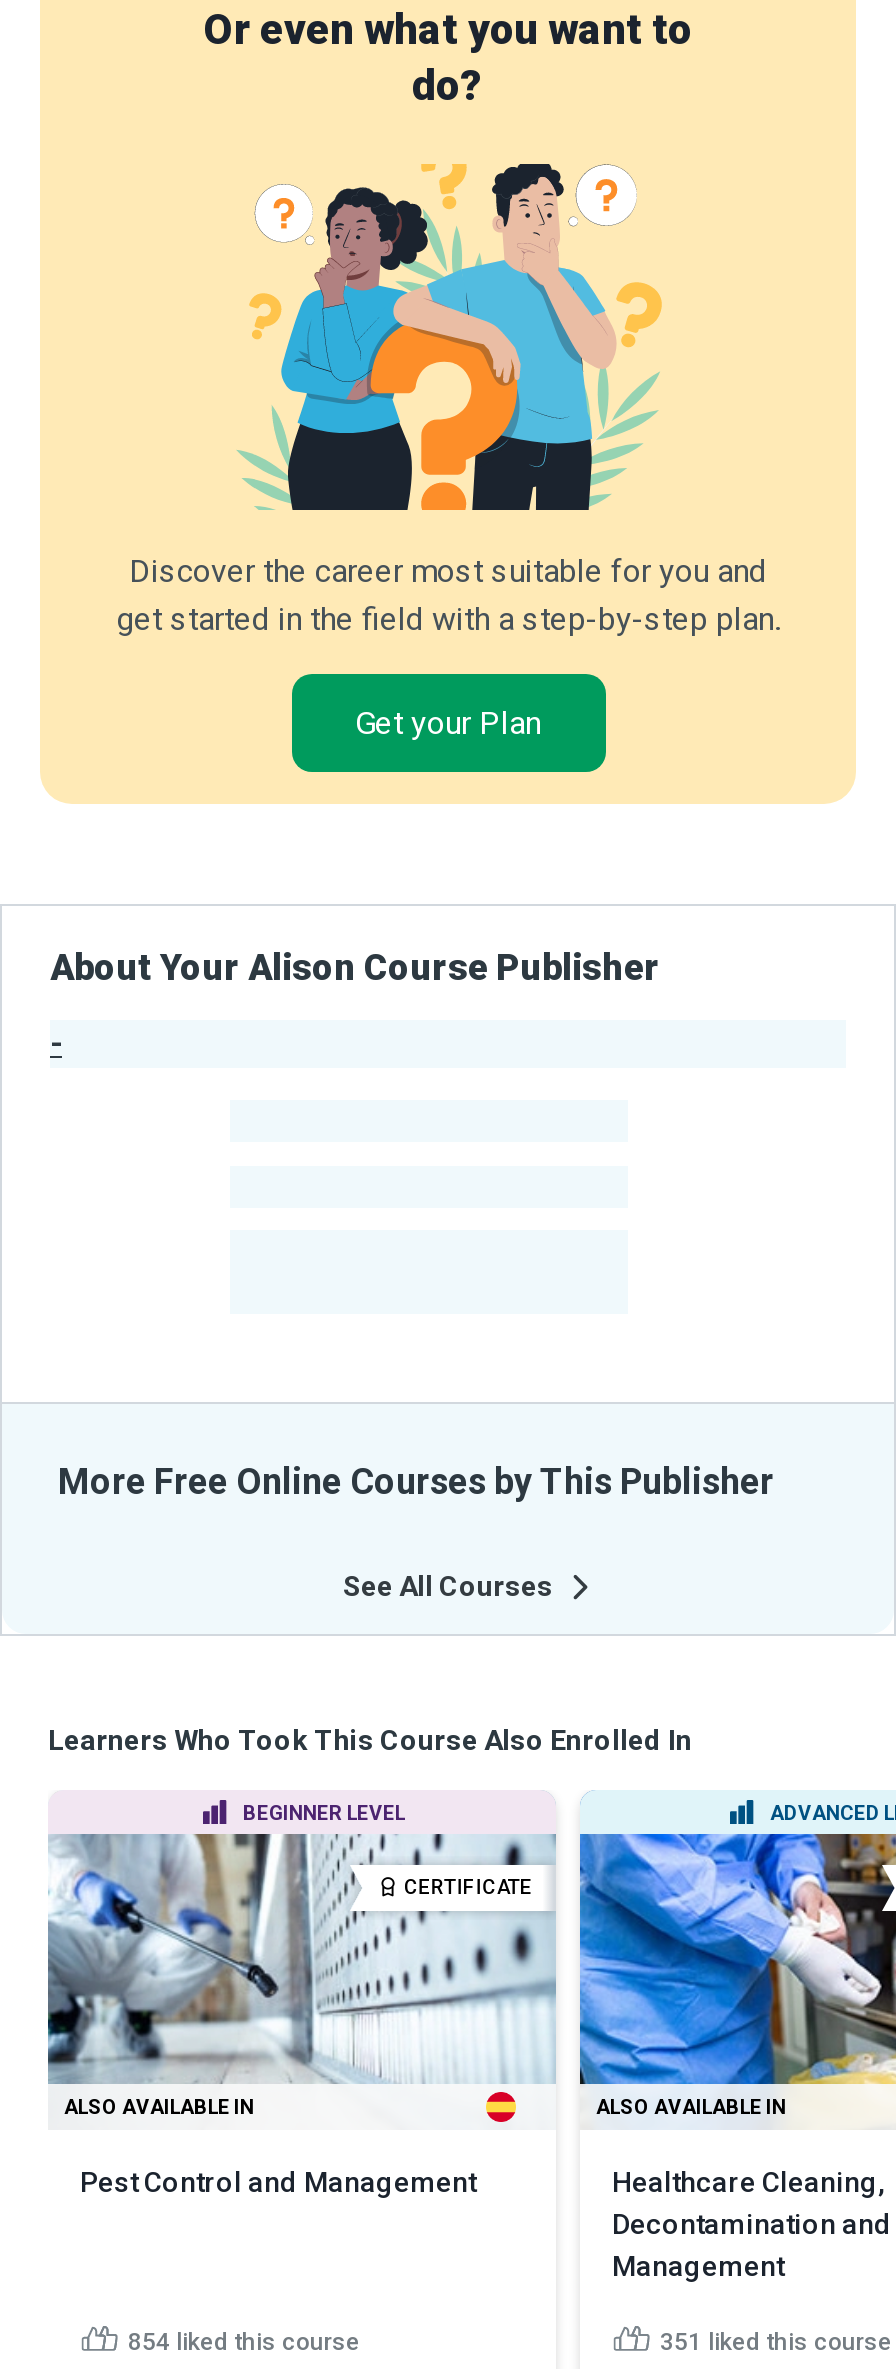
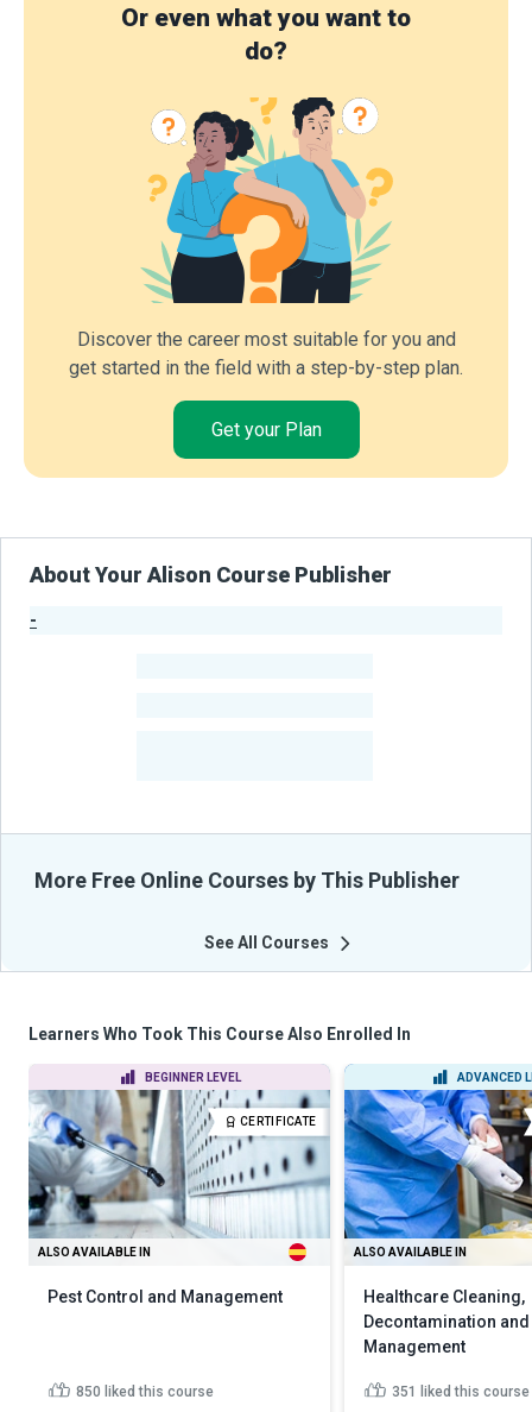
- 854 liked this course
+ 850 liked this course
